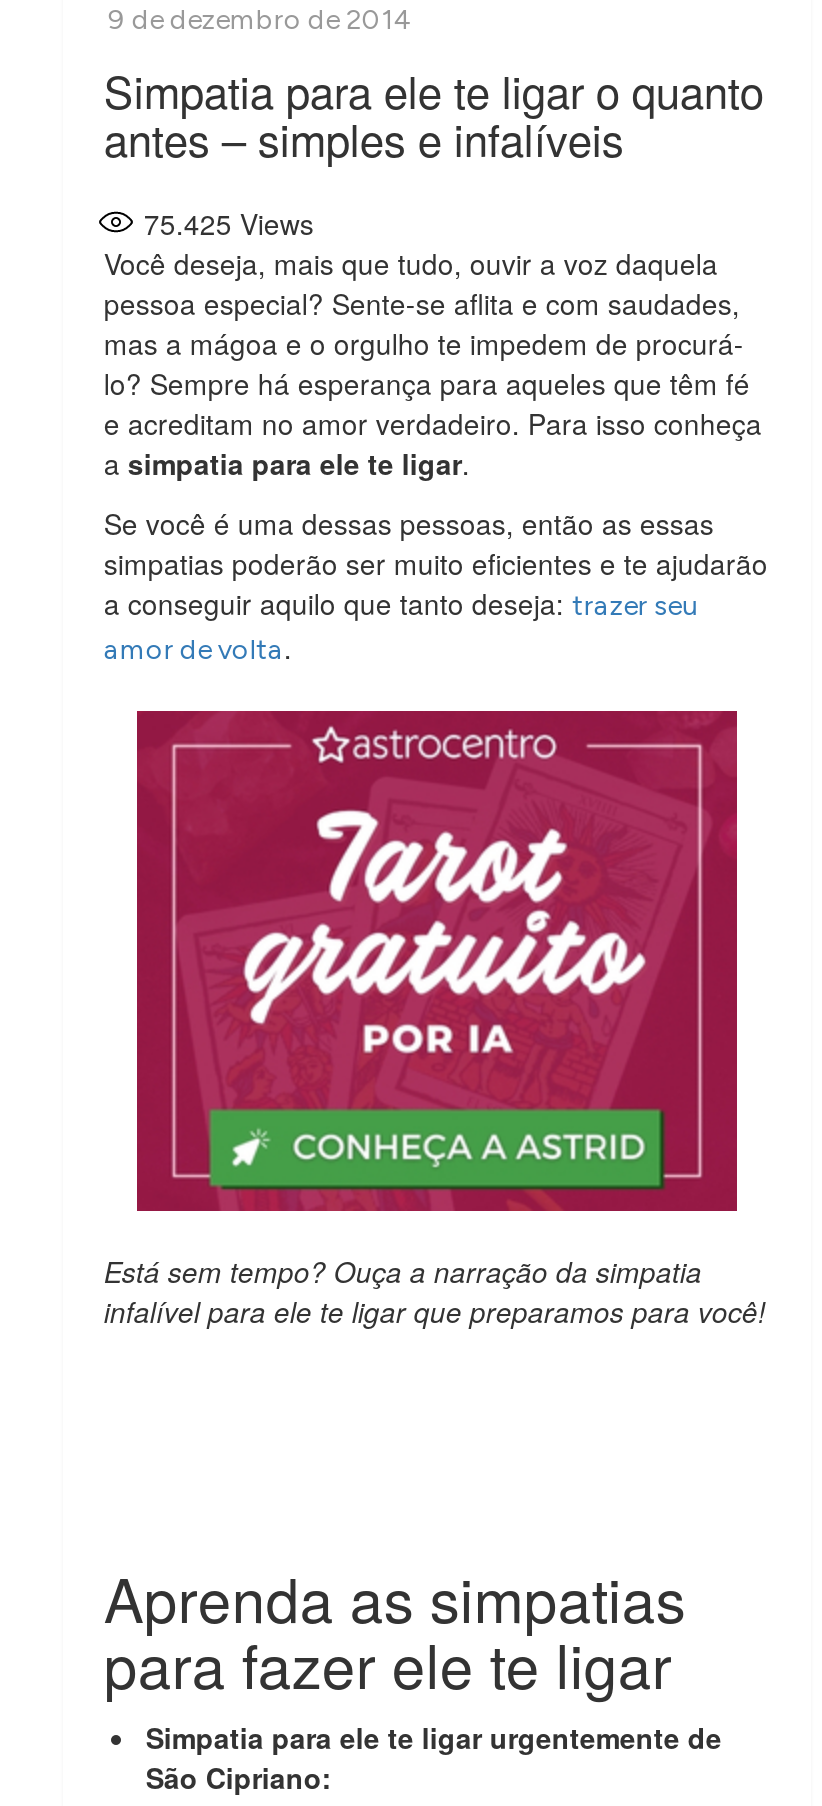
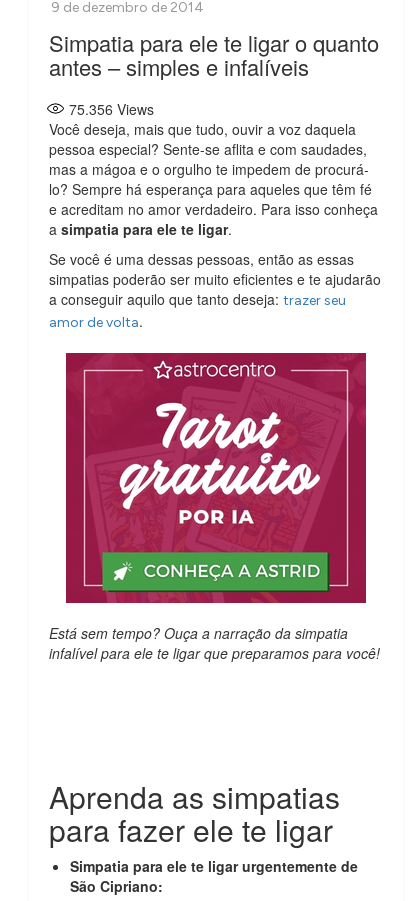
- 75.425 Views
+ 75.356 Views
